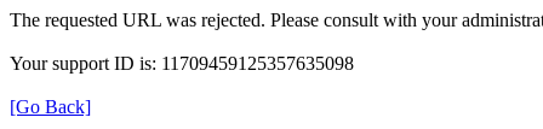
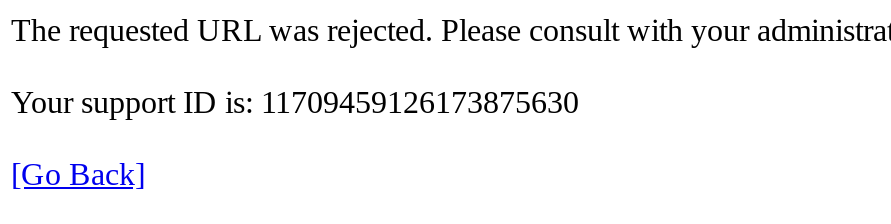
- Your support ID is: 11709459125357635098
+ Your support ID is: 11709459126173875630
